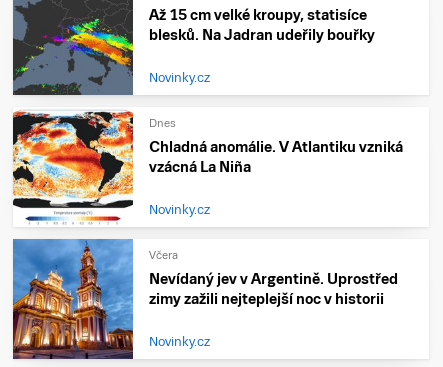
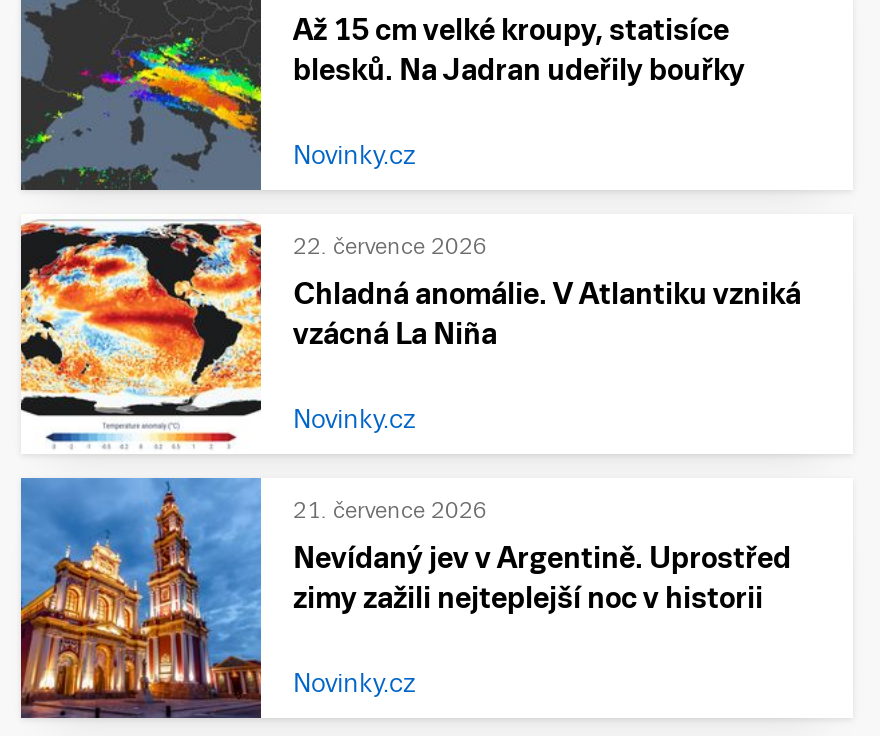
- Dnes
+ 22. července 2026

- Včera
+ 21. července 2026
